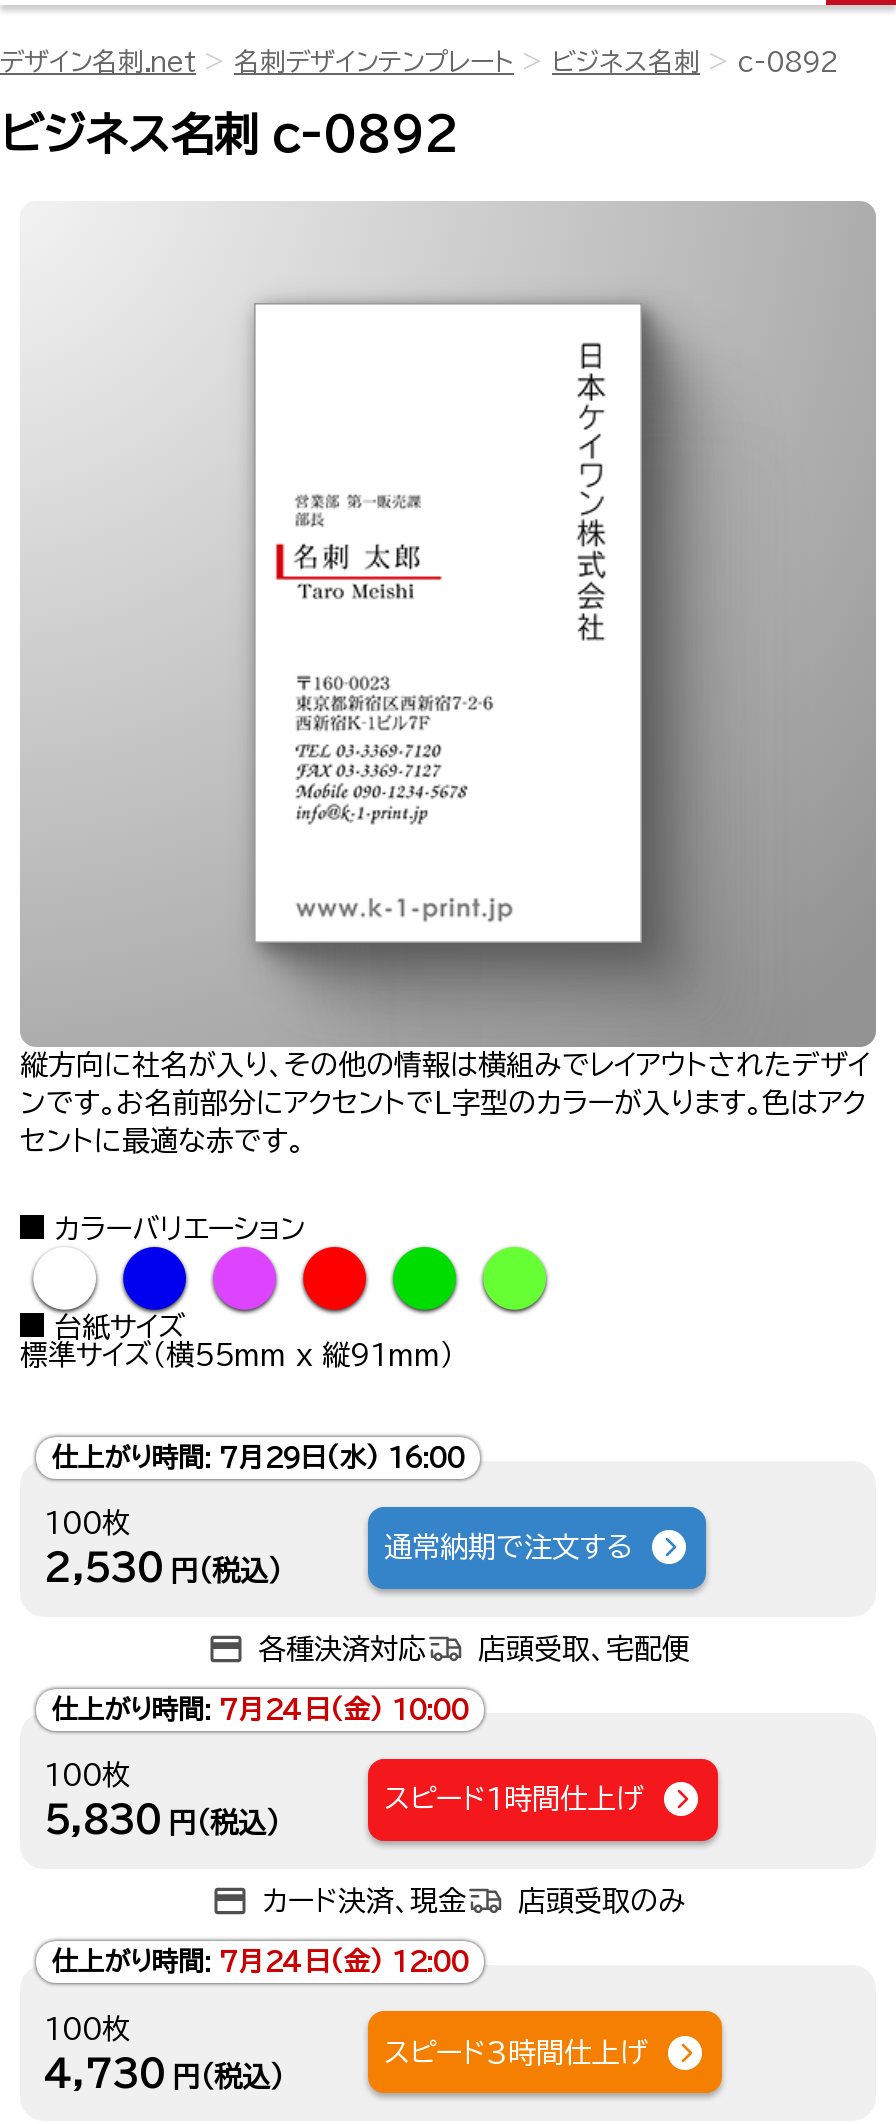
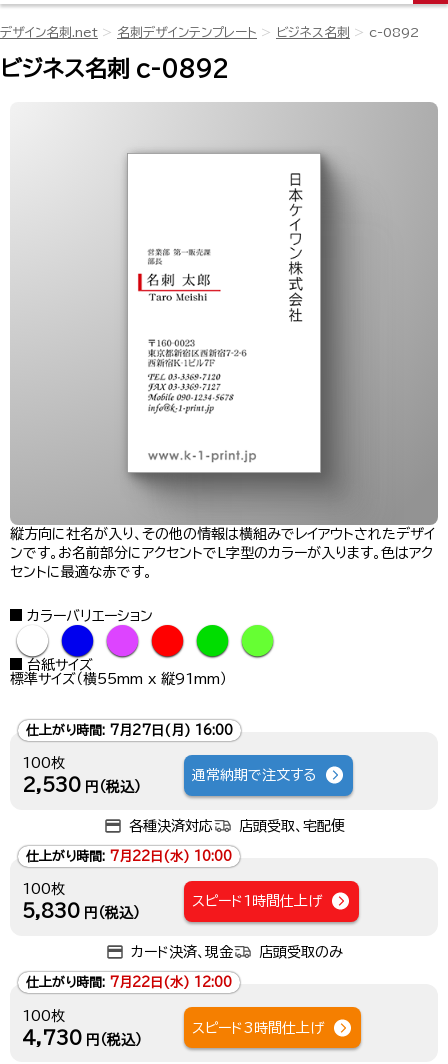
- 仕上がり時間: 7月29日(水) 16:00
+ 仕上がり時間: 7月27日(月) 16:00

- 仕上がり時間: 7月24日(金) 10:00
+ 仕上がり時間: 7月22日(水) 10:00

- 仕上がり時間: 7月24日(金) 12:00
+ 仕上がり時間: 7月22日(水) 12:00
